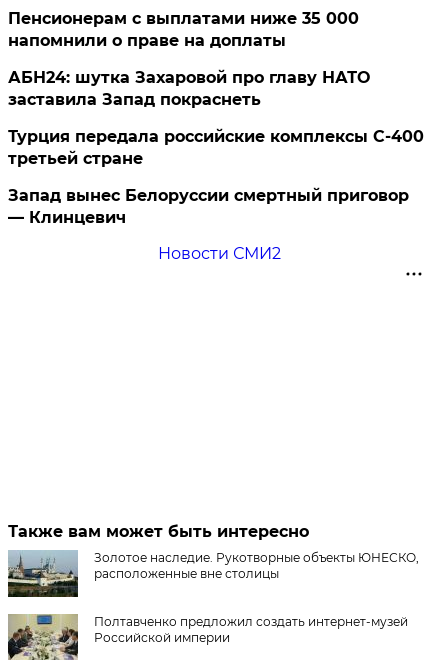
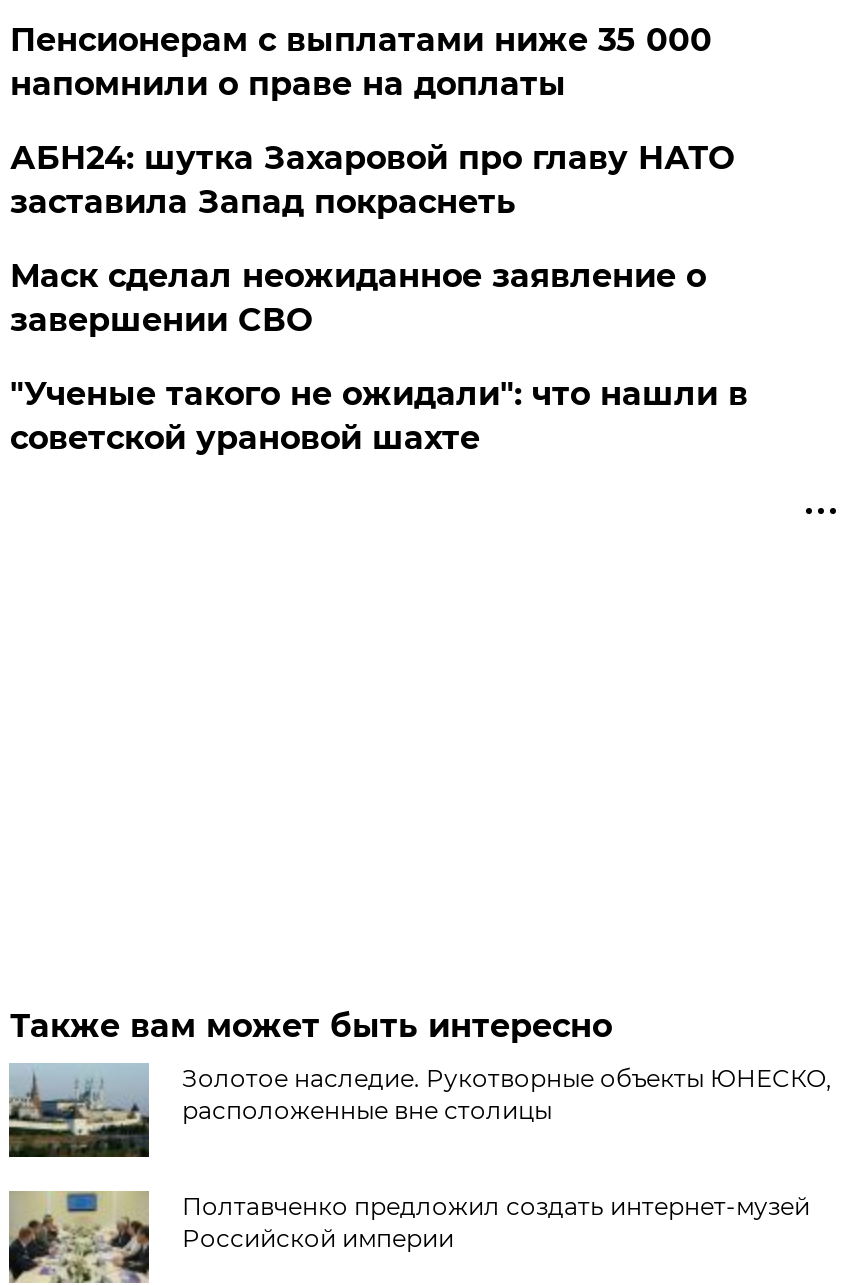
- Турция передала российские комплексы С-400
- третьей стране
- Запад вынес Белоруссии смертный приговор
- — Клинцевич
- Новости СМИ2
+ Маск сделал неожиданное заявление о
+ завершении СВО
+ "Ученые такого не ожидали": что нашли в
+ советской урановой шахте
